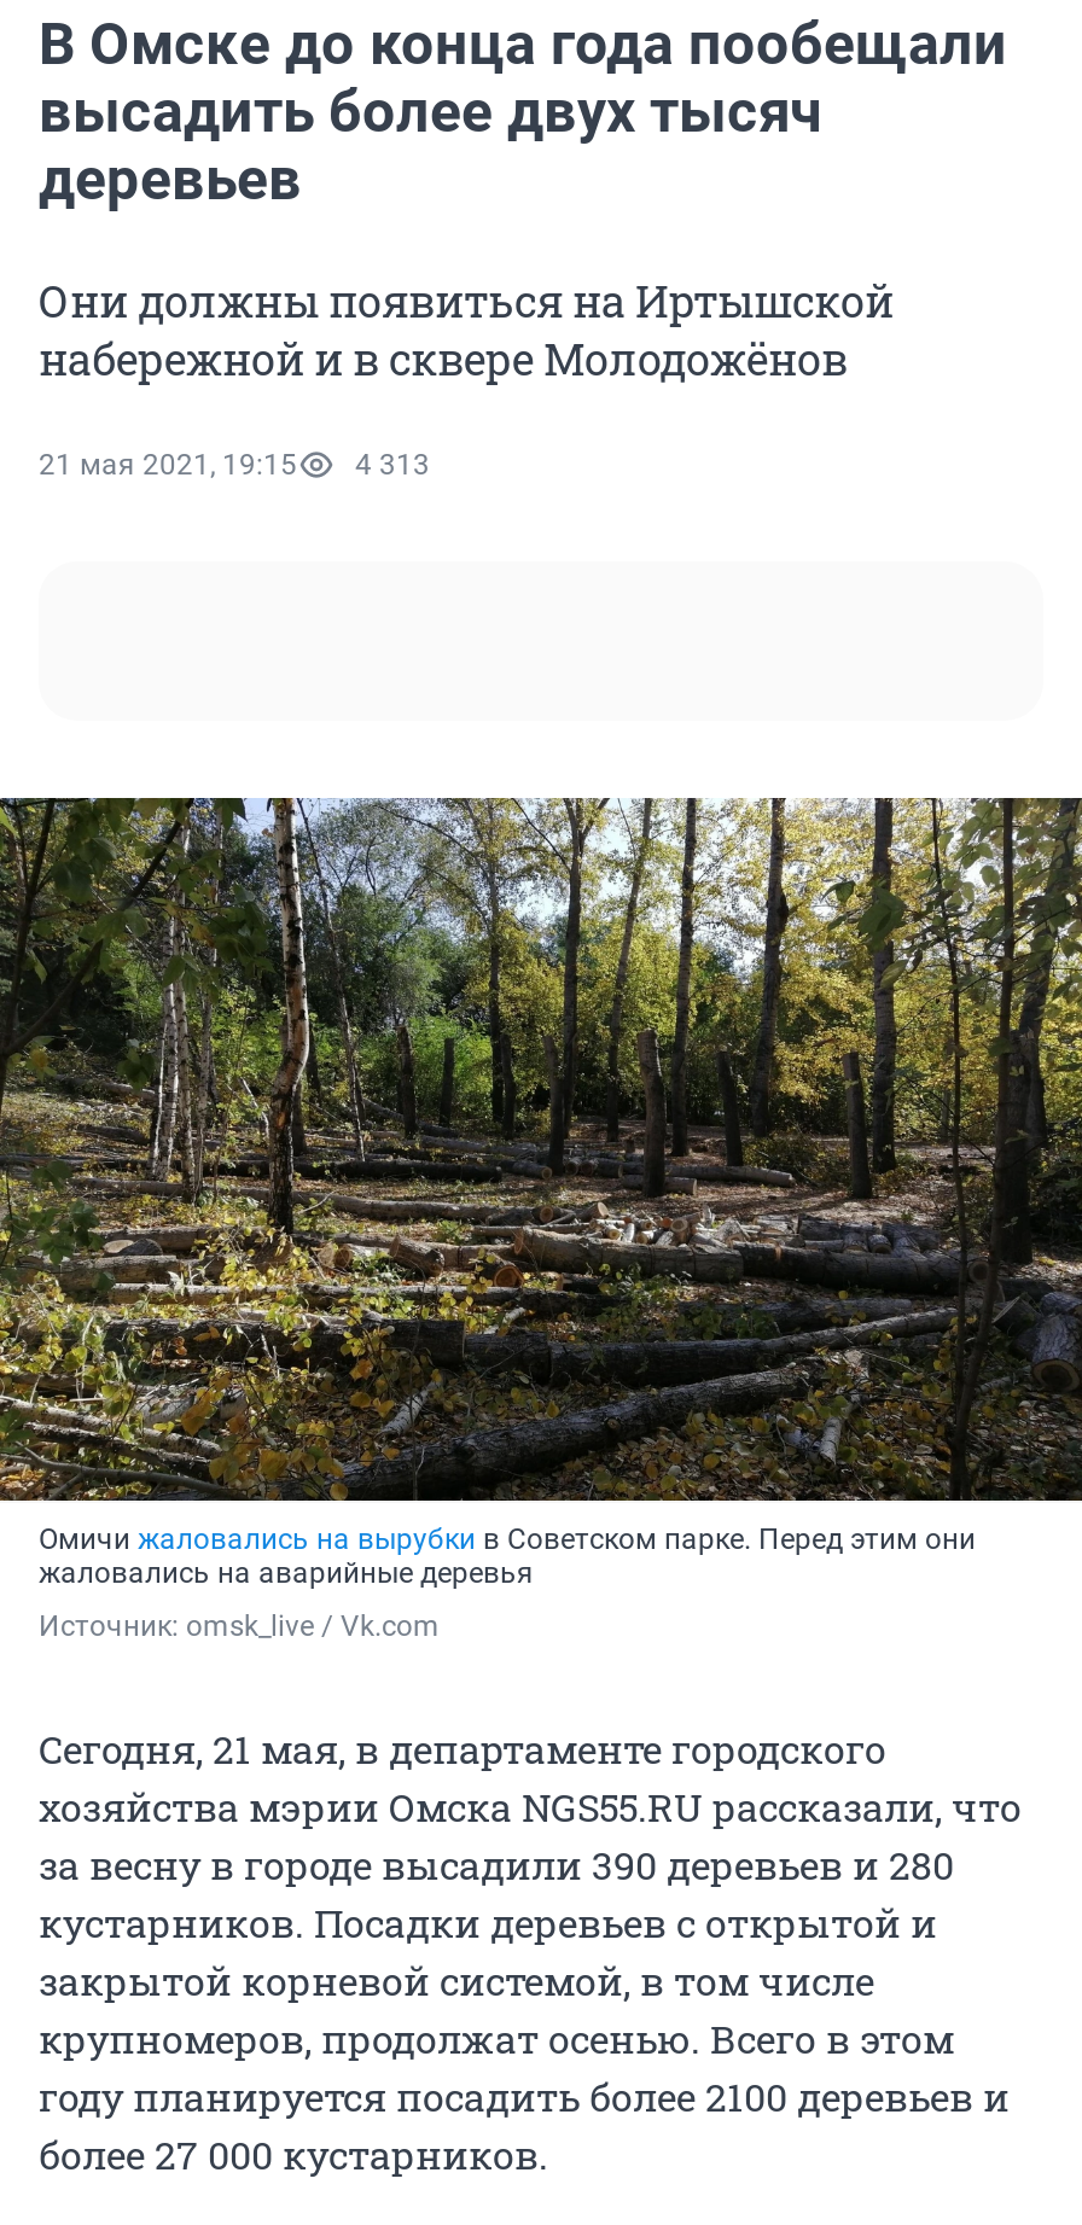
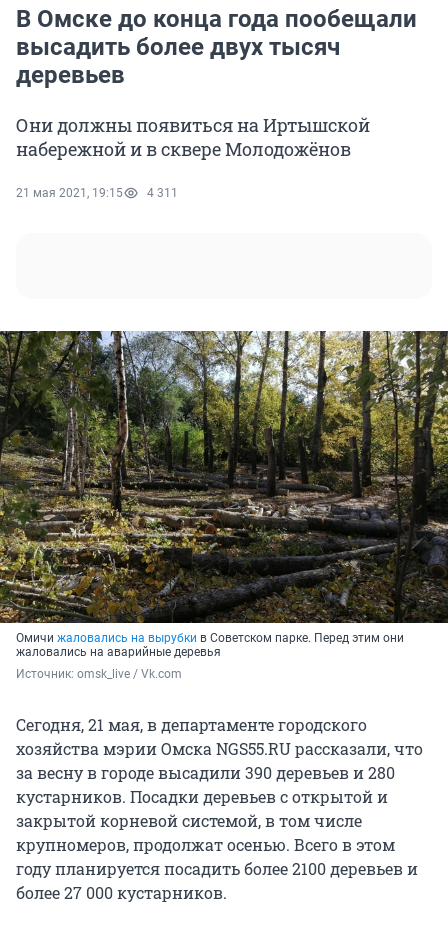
- 21 мая 2021, 19:15 4 313
+ 21 мая 2021, 19:15 4 311
